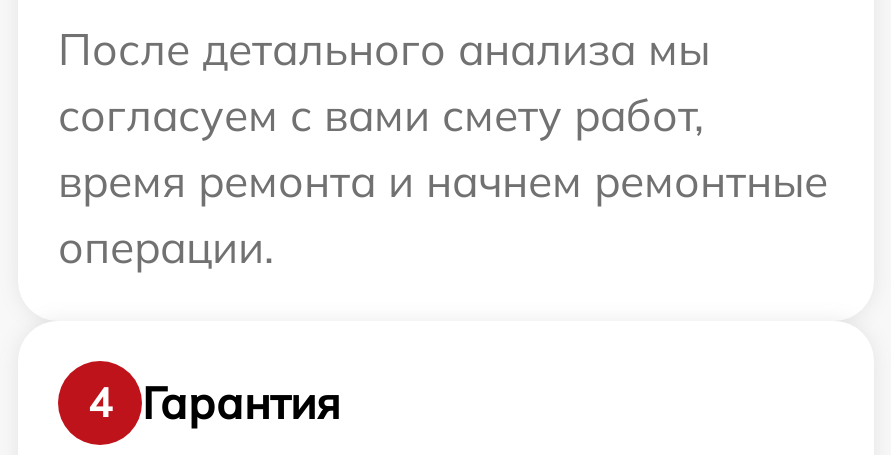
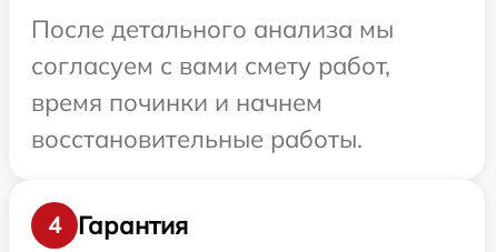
- время ремонта и начнем ремонтные
- операции.
+ время починки и начнем
+ восстановительные работы.
